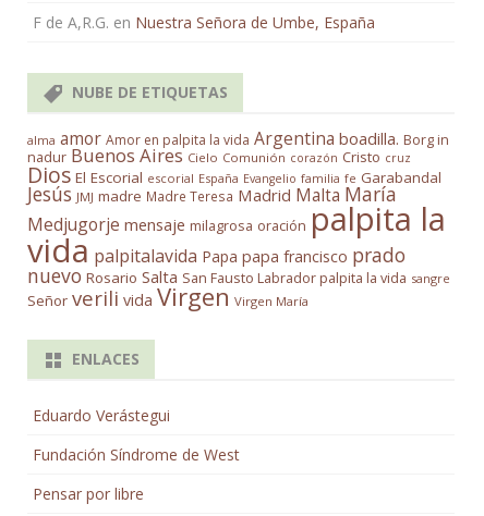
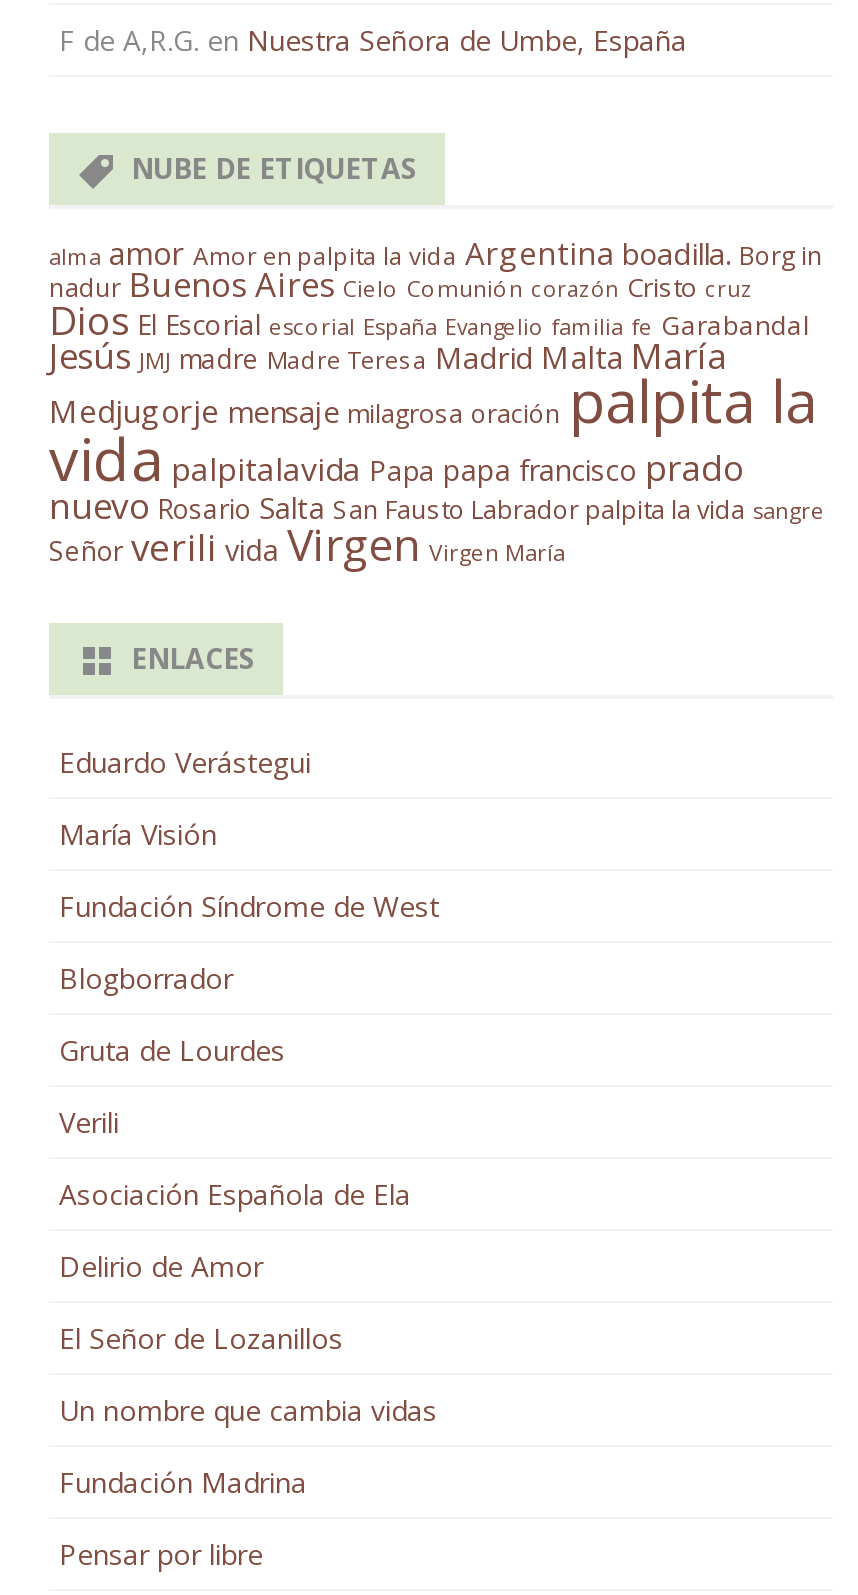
+ María Visión

+ Blogborrador
+ Gruta de Lourdes
+ Verili
+ Asociación Española de Ela
+ Delirio de Amor
+ El Señor de Lozanillos
+ Un nombre que cambia vidas
+ Fundación Madrina
